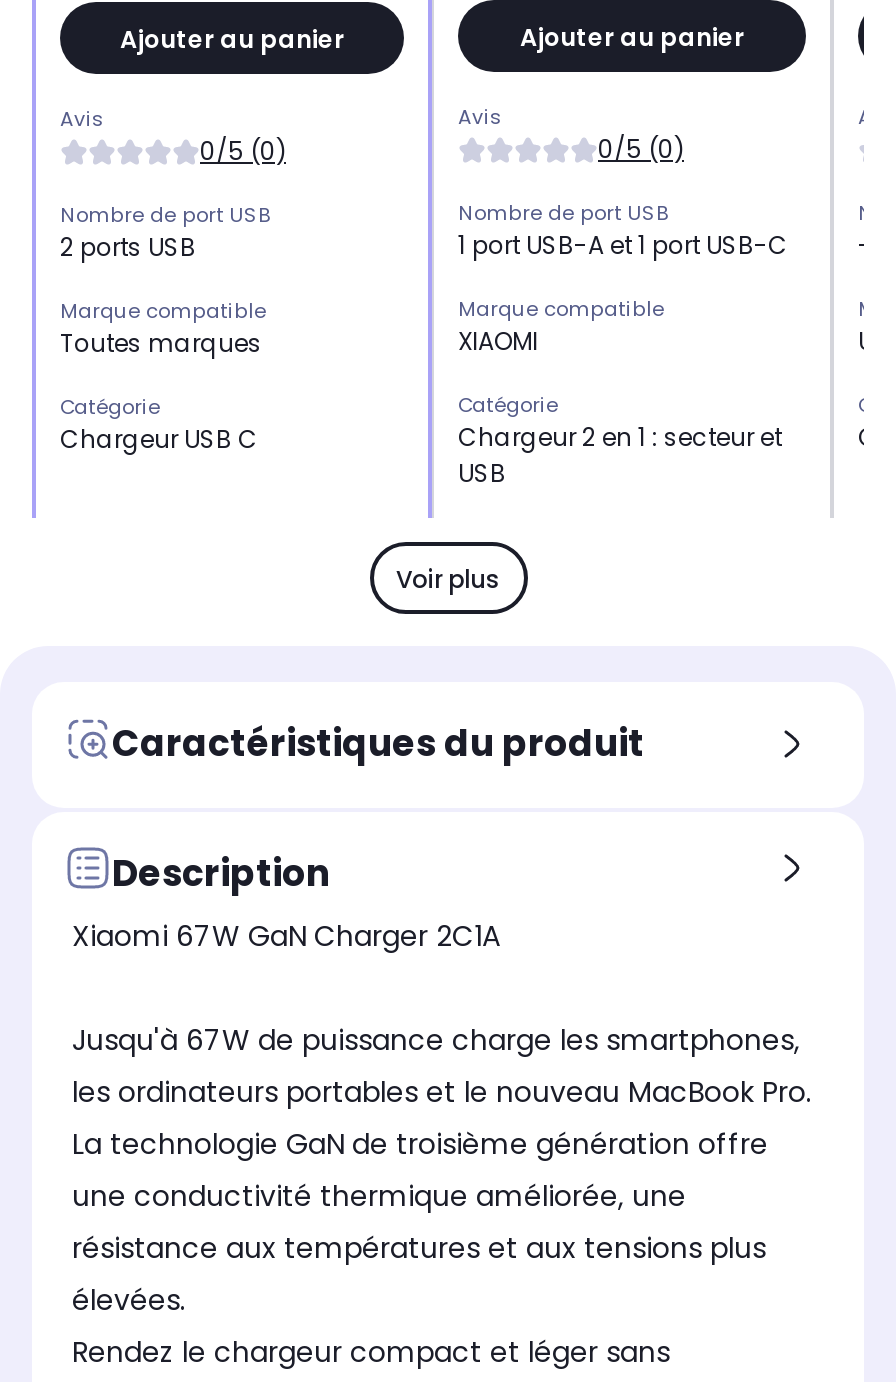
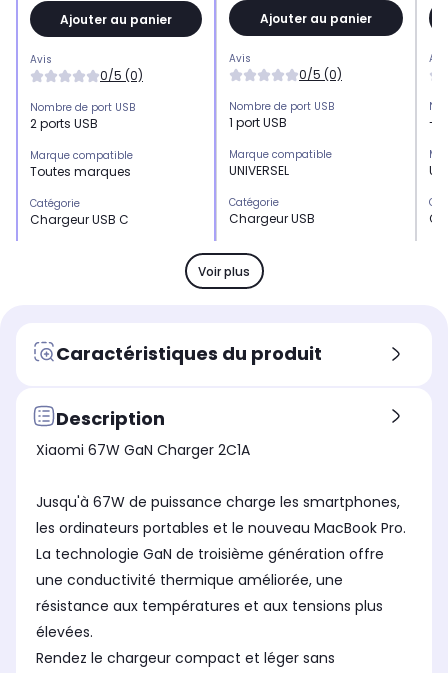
- 1 port USB-A et 1 port USB-C
+ 1 port USB

- XIAOMI
+ UNIVERSEL

- Chargeur 2 en 1 : secteur et
- USB
+ Chargeur USB
